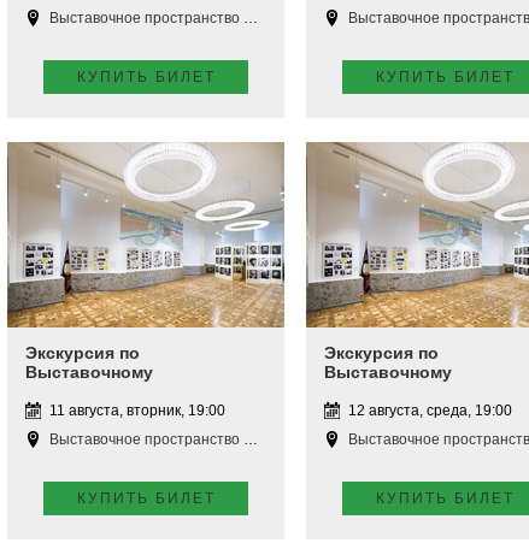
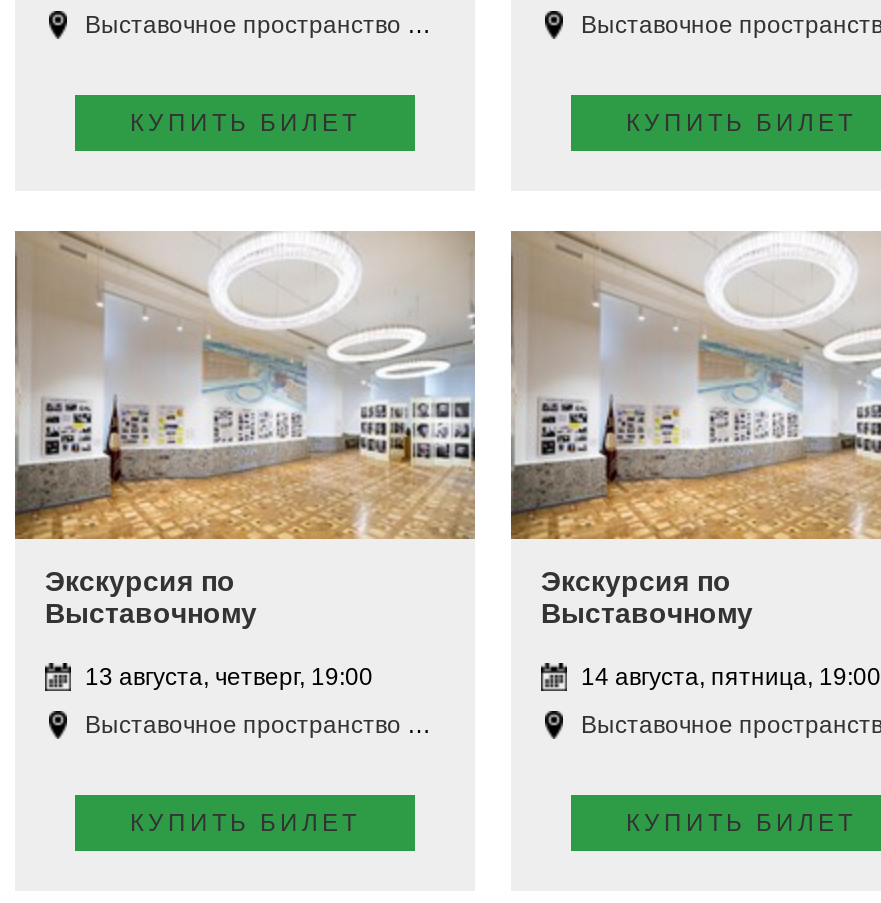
- 11 августа, вторник, 19:00
+ 13 августа, четверг, 19:00

- 12 августа, среда, 19:00
+ 14 августа, пятница, 19:00
